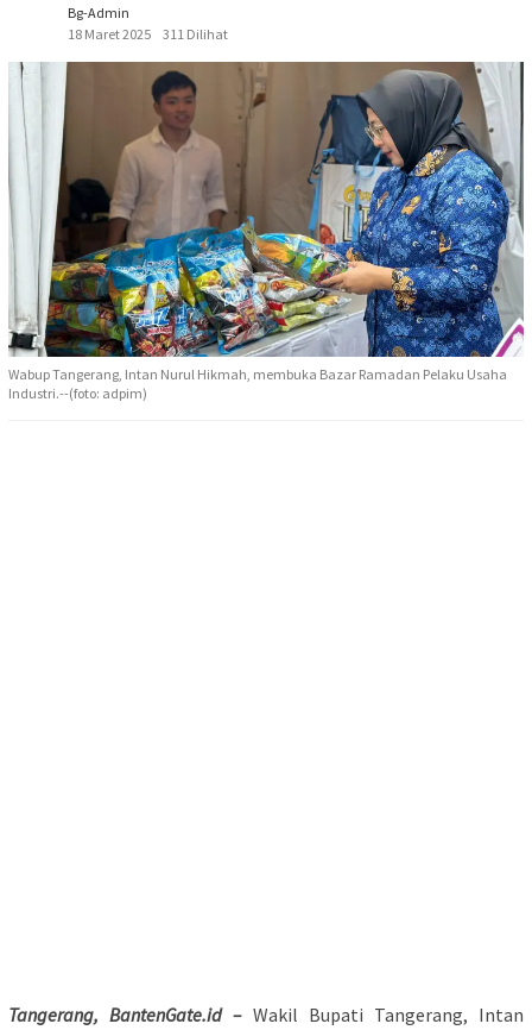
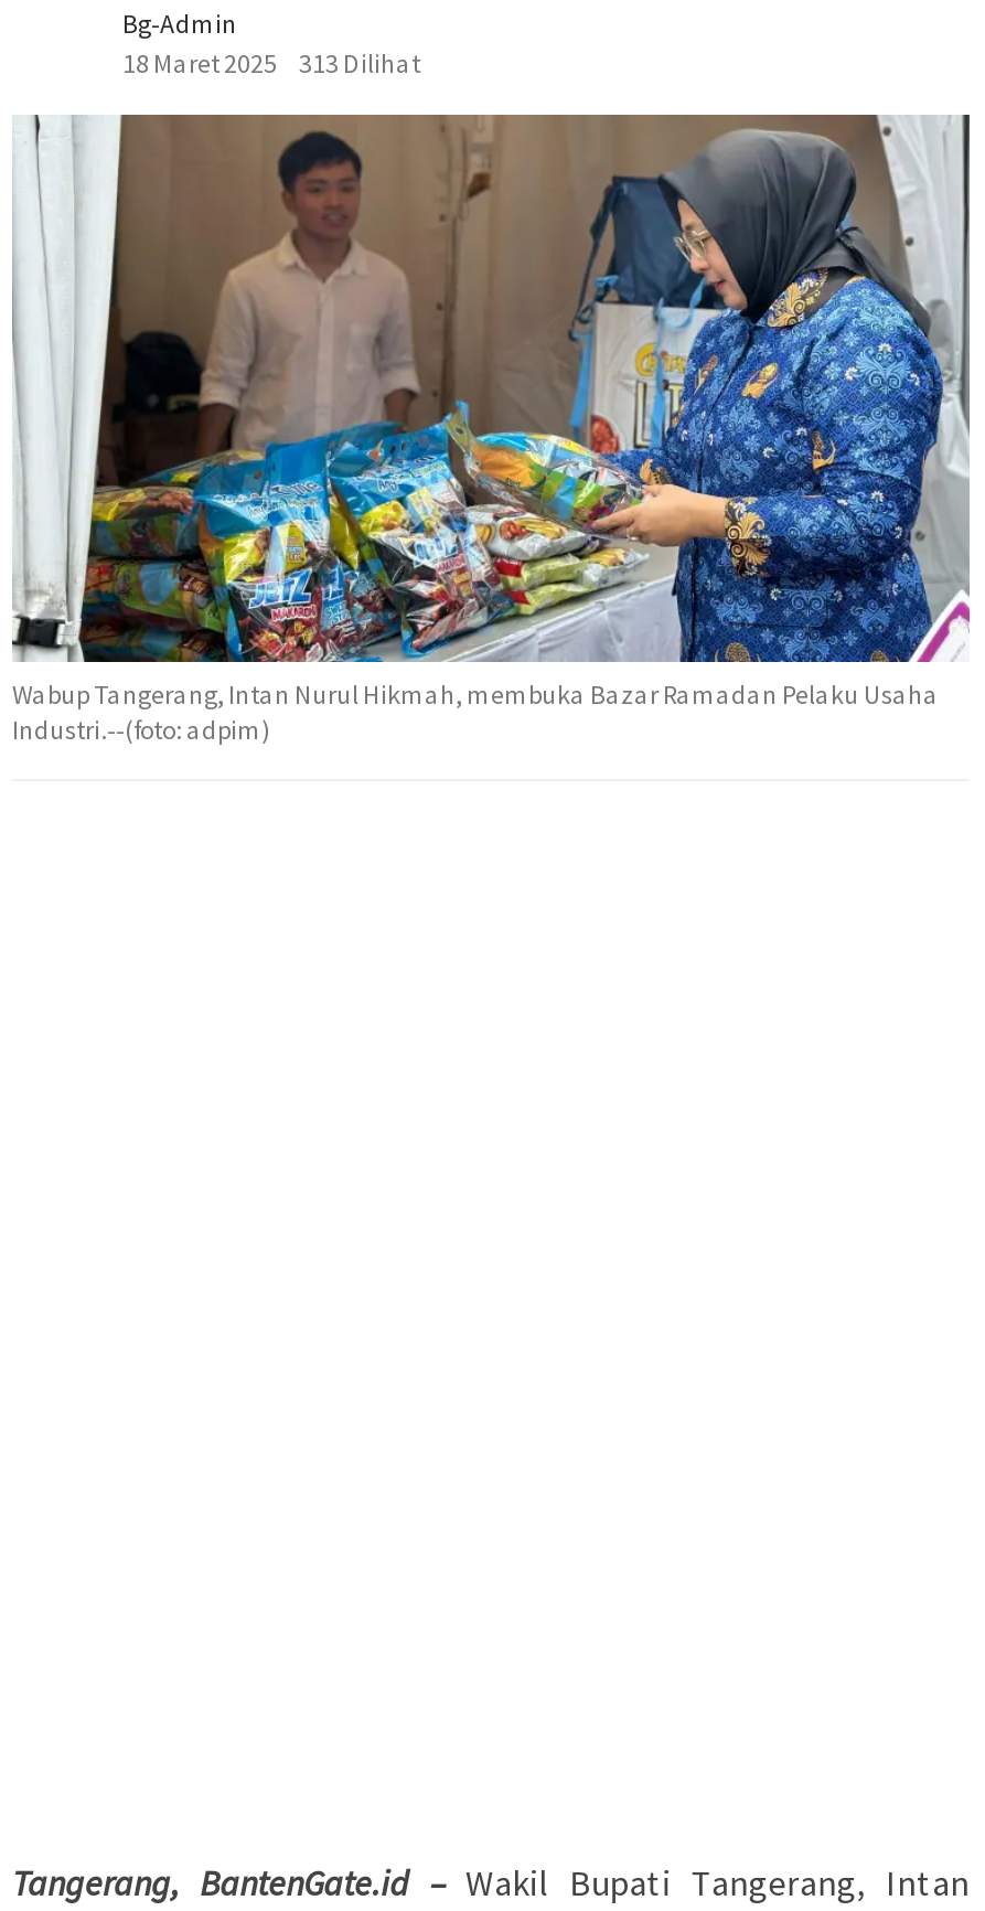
- 18 Maret 2025 311 Dilihat
+ 18 Maret 2025 313 Dilihat
